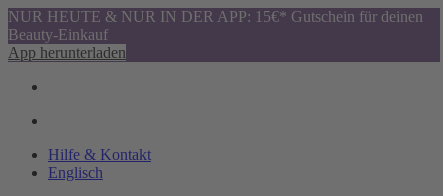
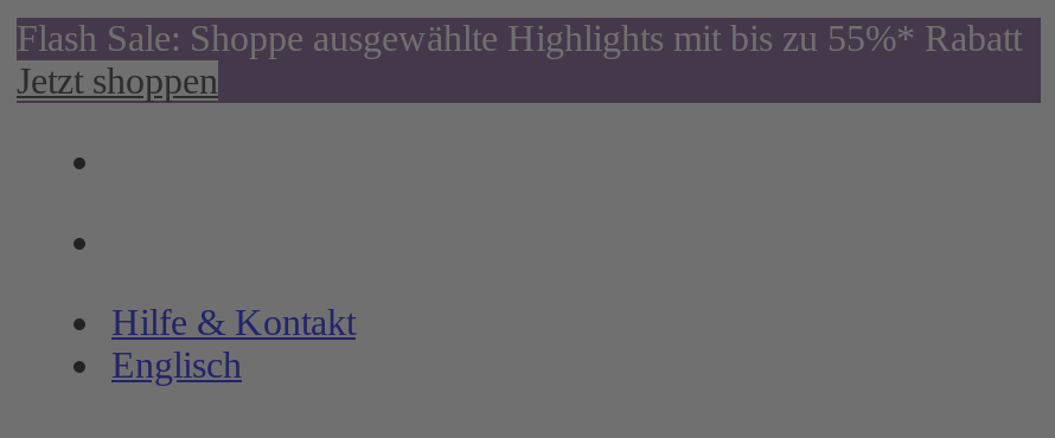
- NUR HEUTE & NUR IN DER APP: 15€* Gutschein für deinen
- Beauty-Einkauf
- App herunterladen
+ Flash Sale: Shoppe ausgewählte Highlights mit bis zu 55%* Rabatt
+ Jetzt shoppen
